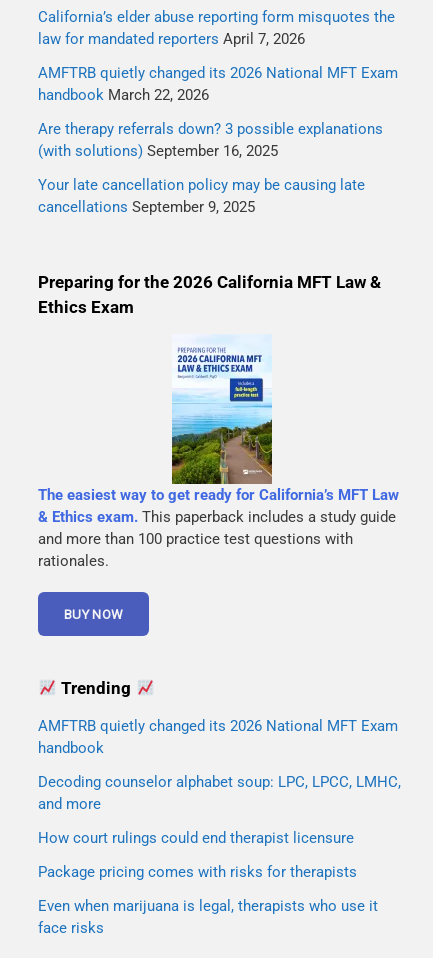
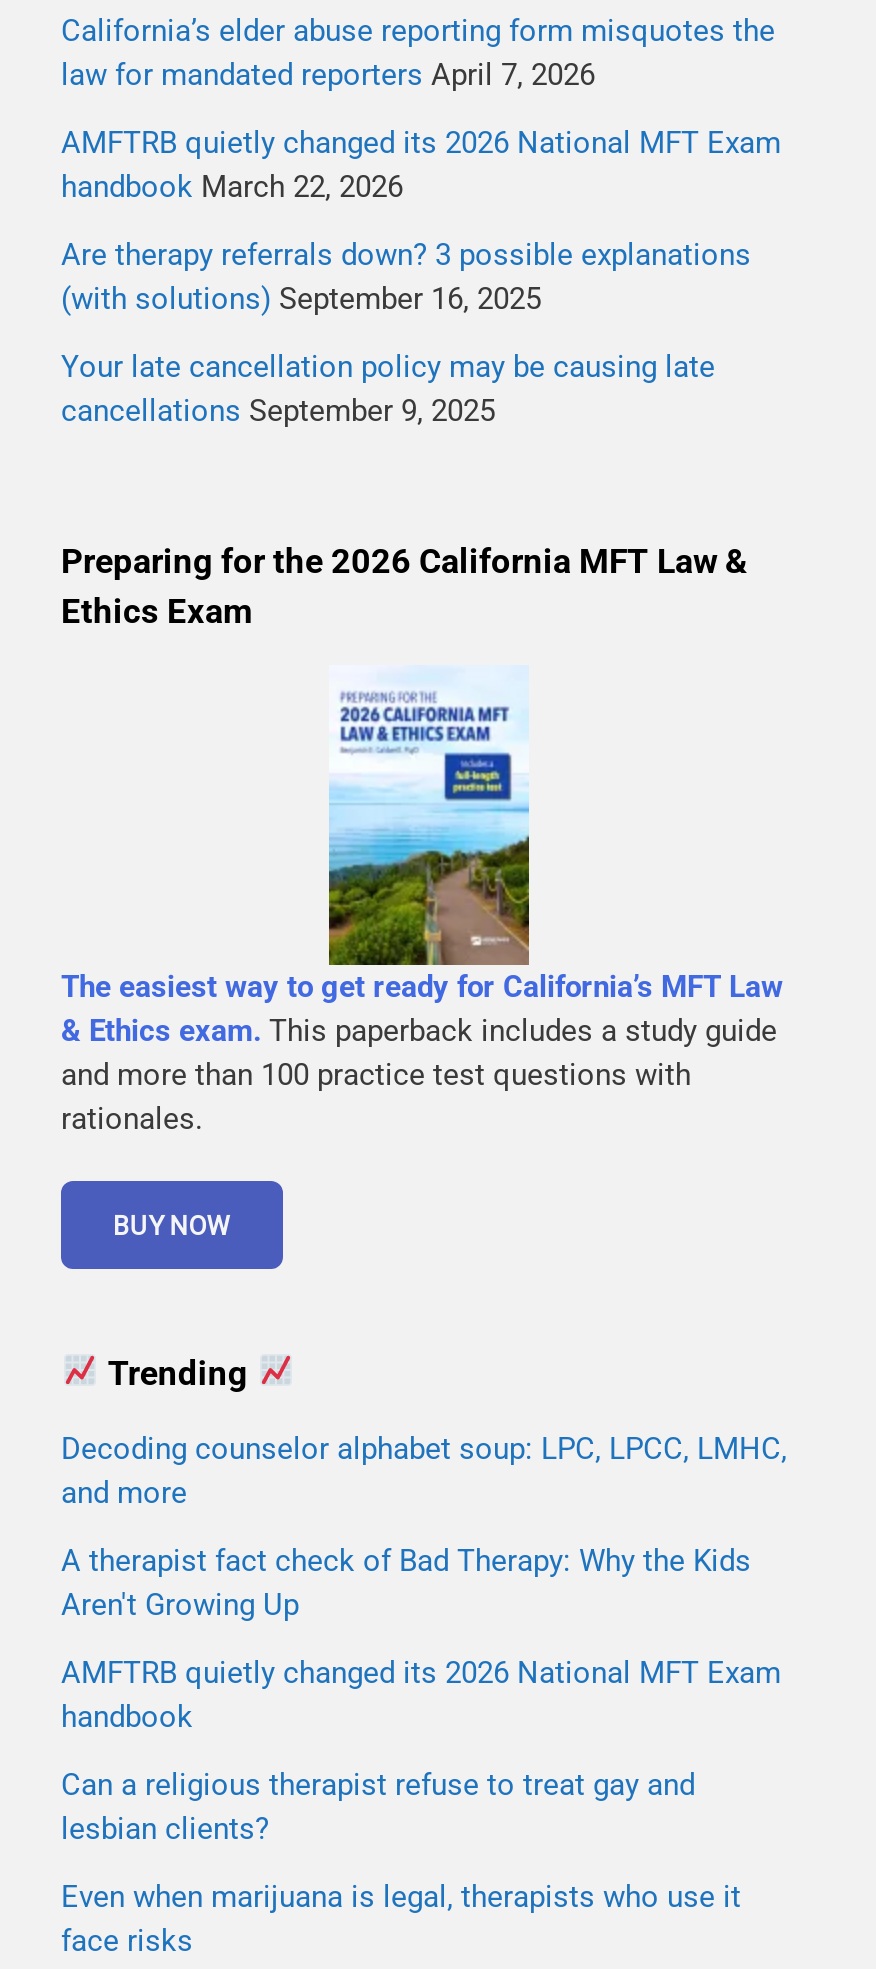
+ A therapist fact check of Bad Therapy: Why the Kids
+ Aren't Growing Up

moved down: AMFTRB quietly changed its 2026 National MFT Exam | handbook

moved up: Decoding counselor alphabet soup: LPC, LPCC, LMHC, | and more

- How court rulings could end therapist licensure
- Package pricing comes with risks for therapists
+ Can a religious therapist refuse to treat gay and
+ lesbian clients?
